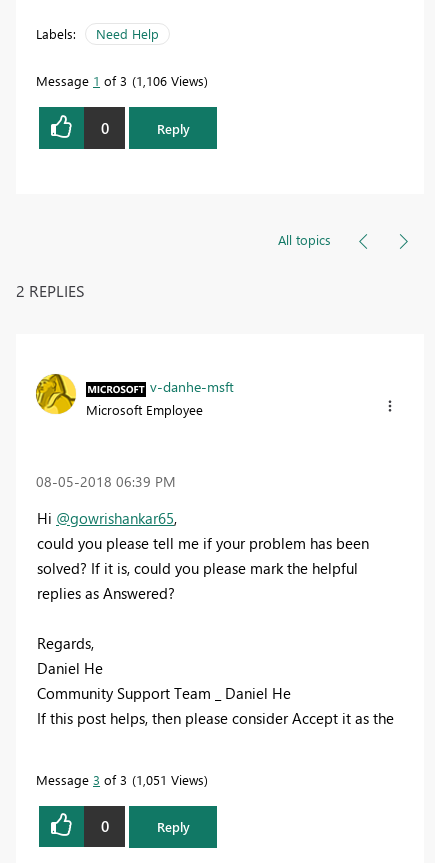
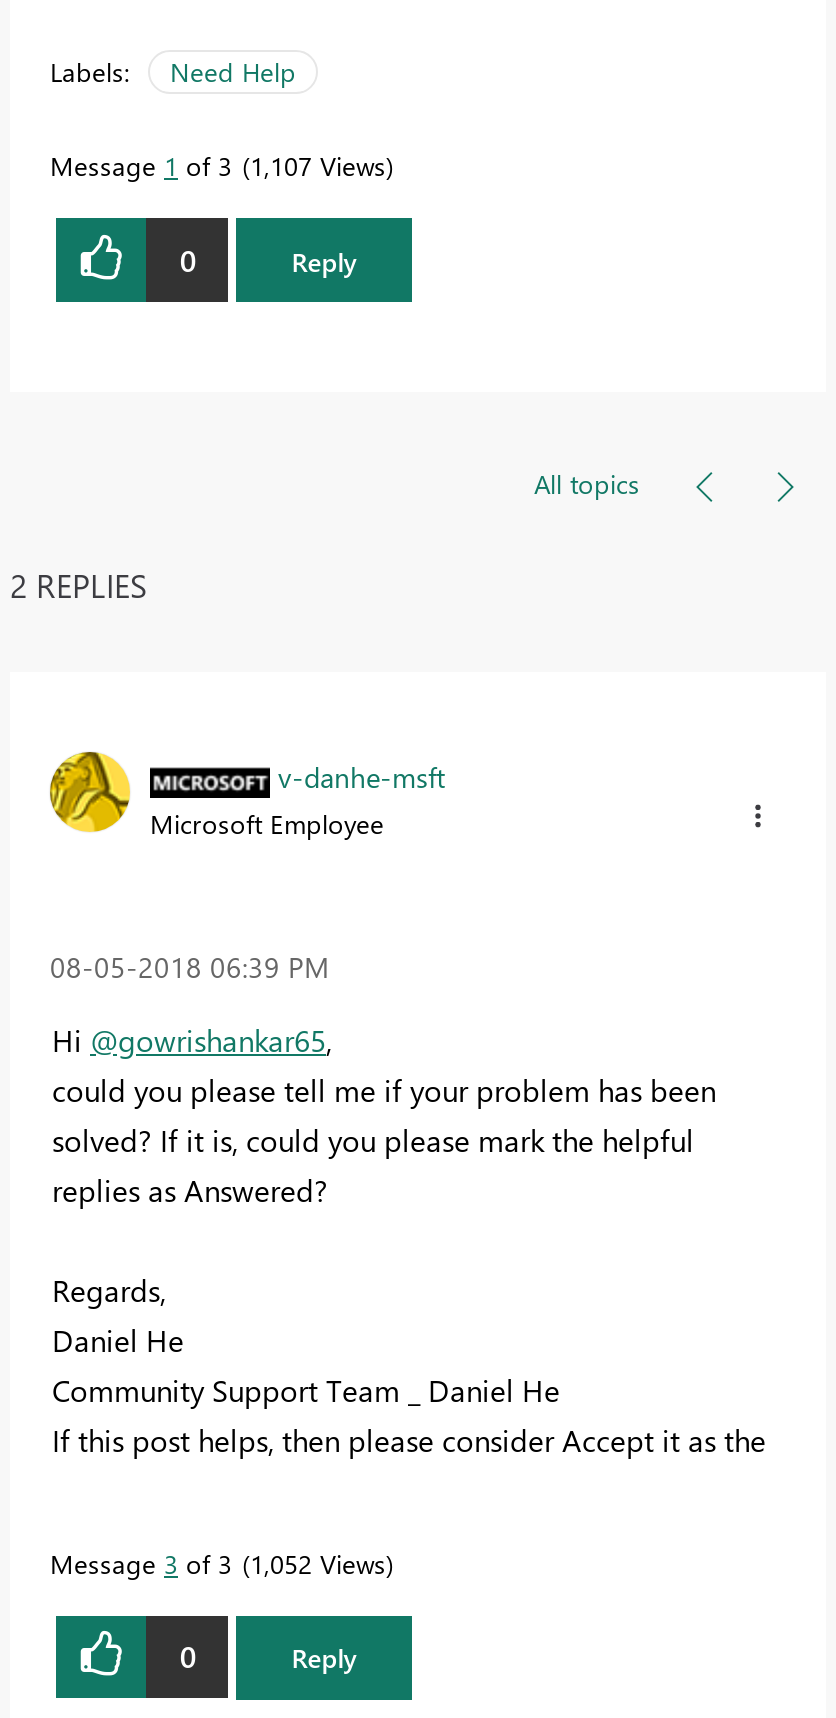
- Message 1 of 3 1,106 Views
+ Message 1 of 3 1,107 Views

- Message 3 of 3 1,051 Views
+ Message 3 of 3 1,052 Views
